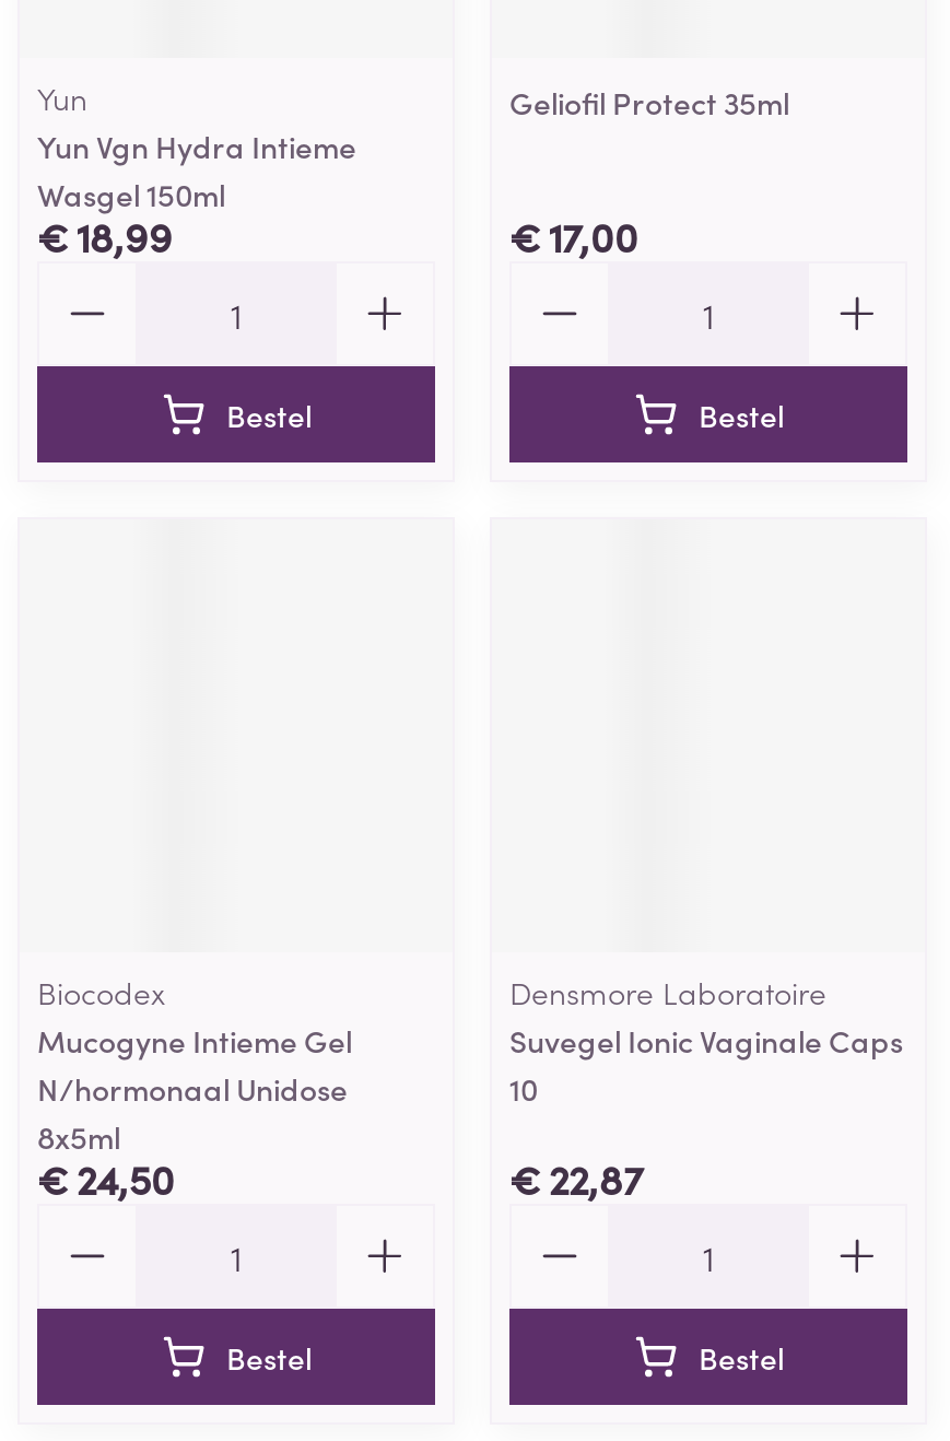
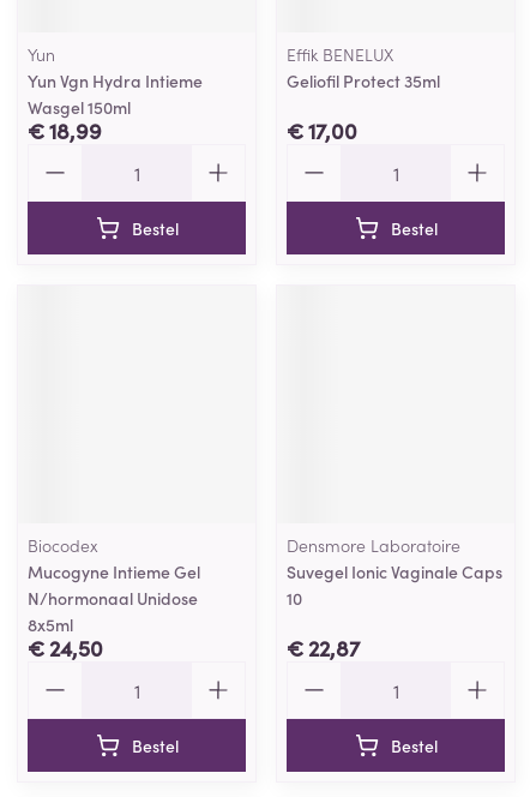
moved down: Geliofil Protect 35ml

+ Effik BENELUX
